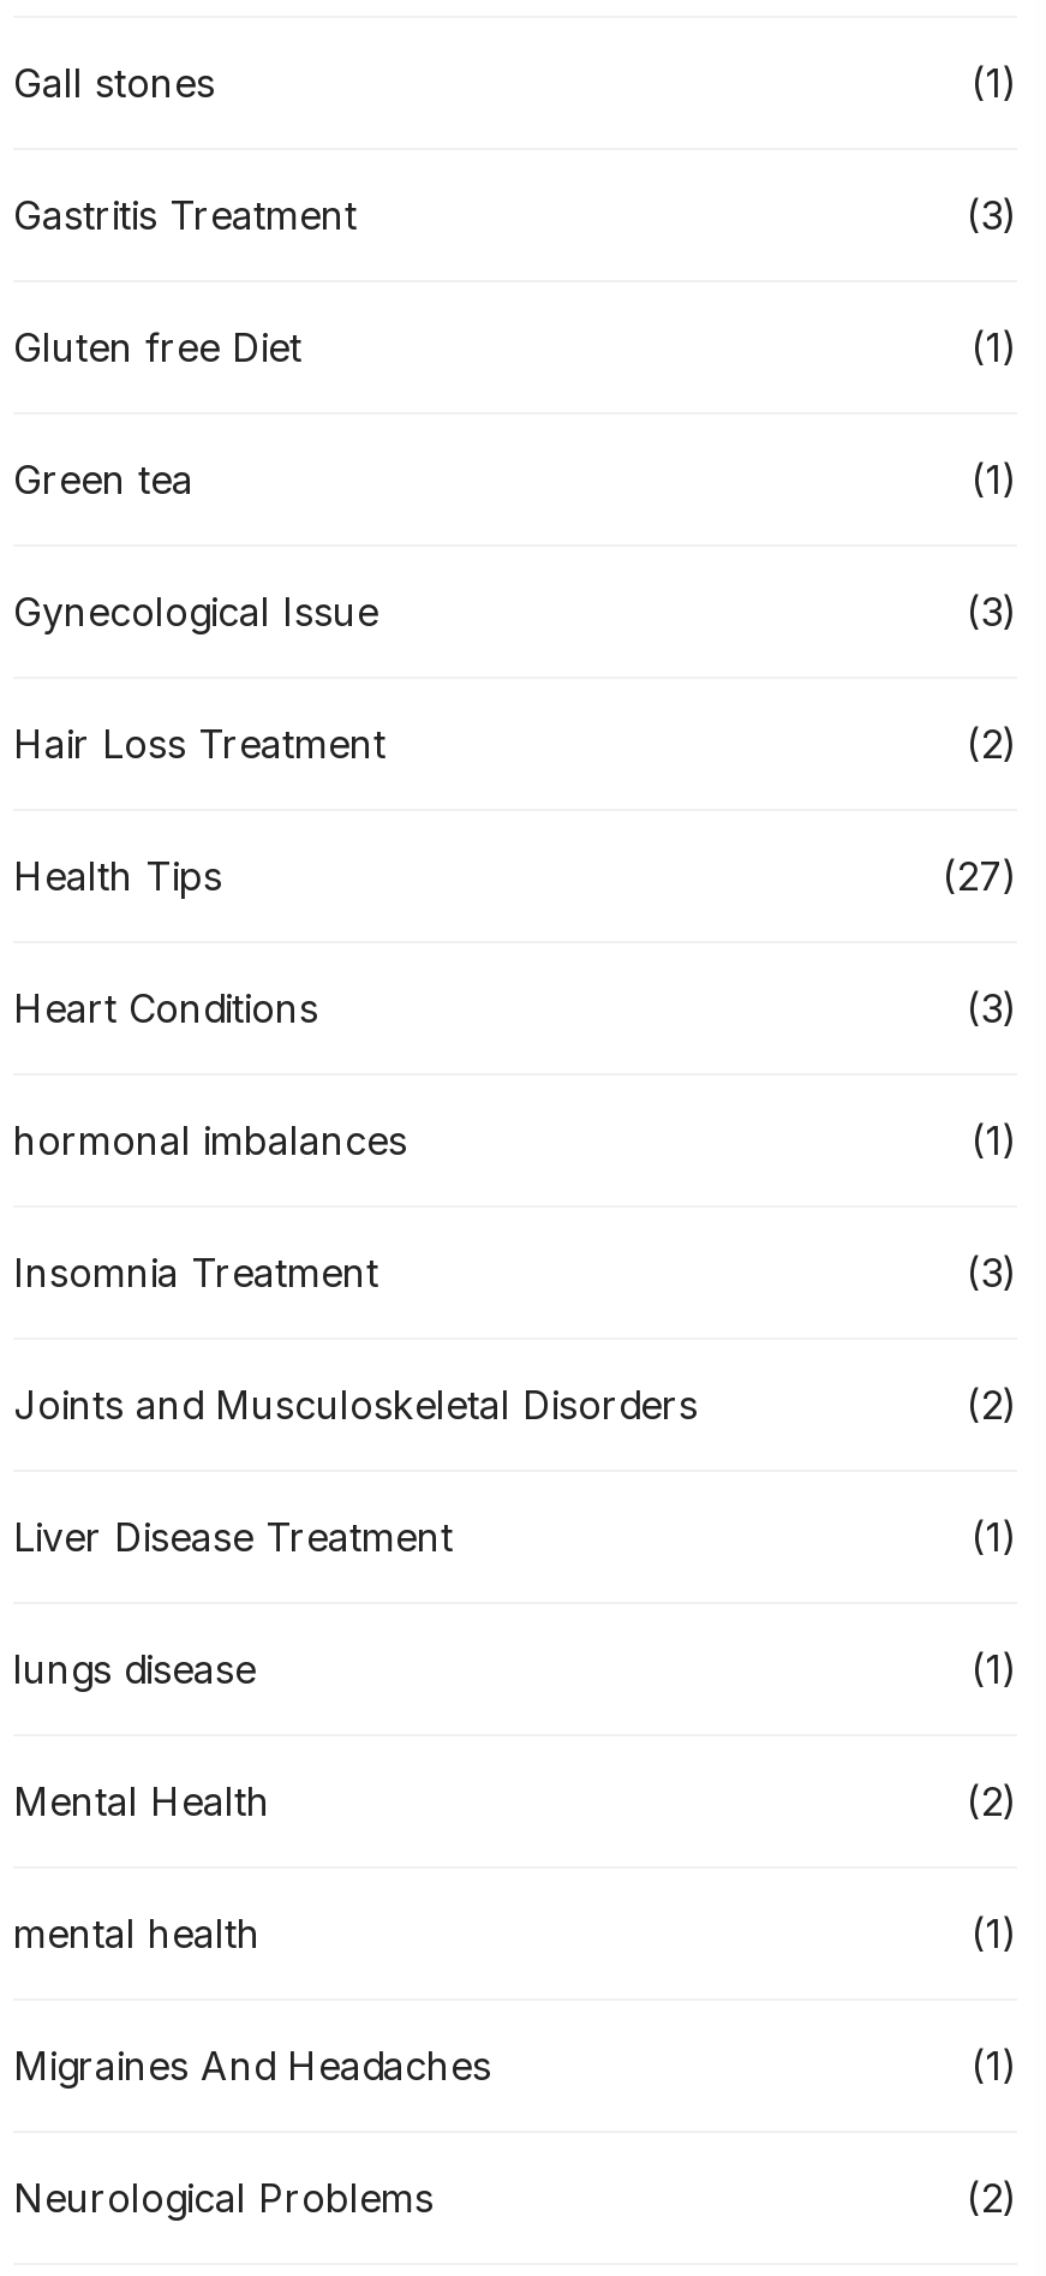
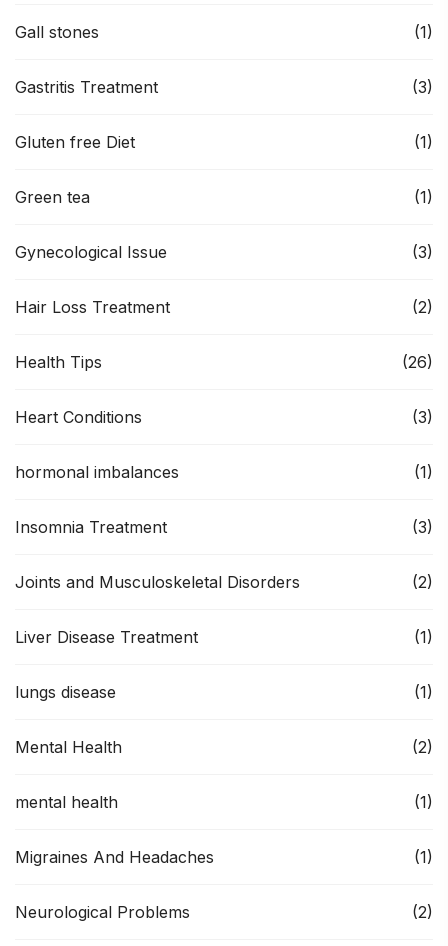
- (27)
+ (26)
